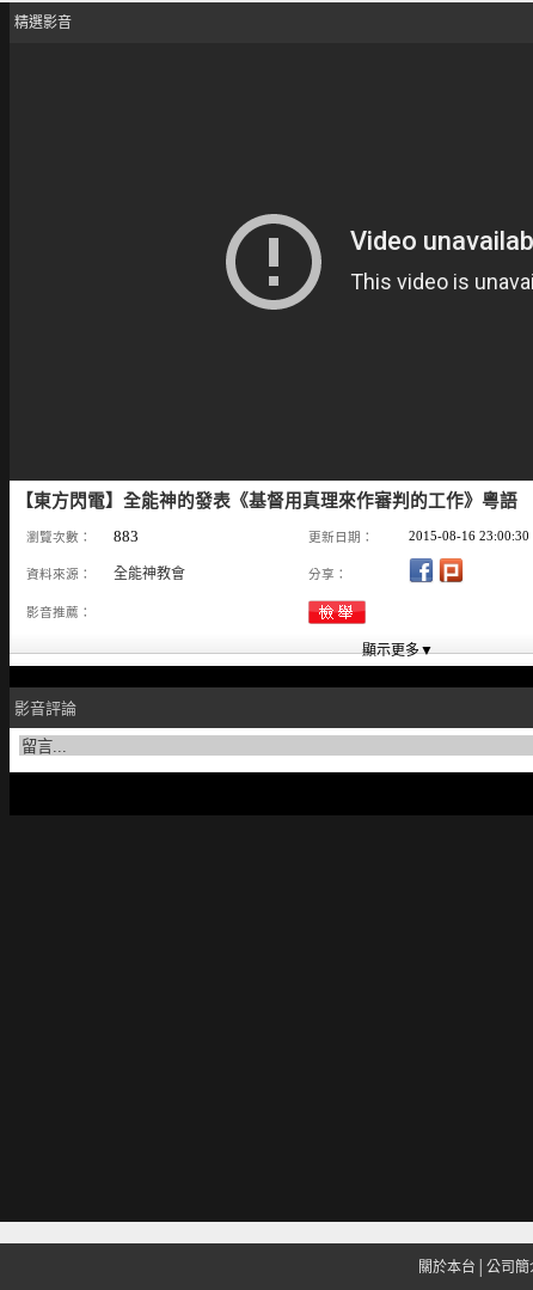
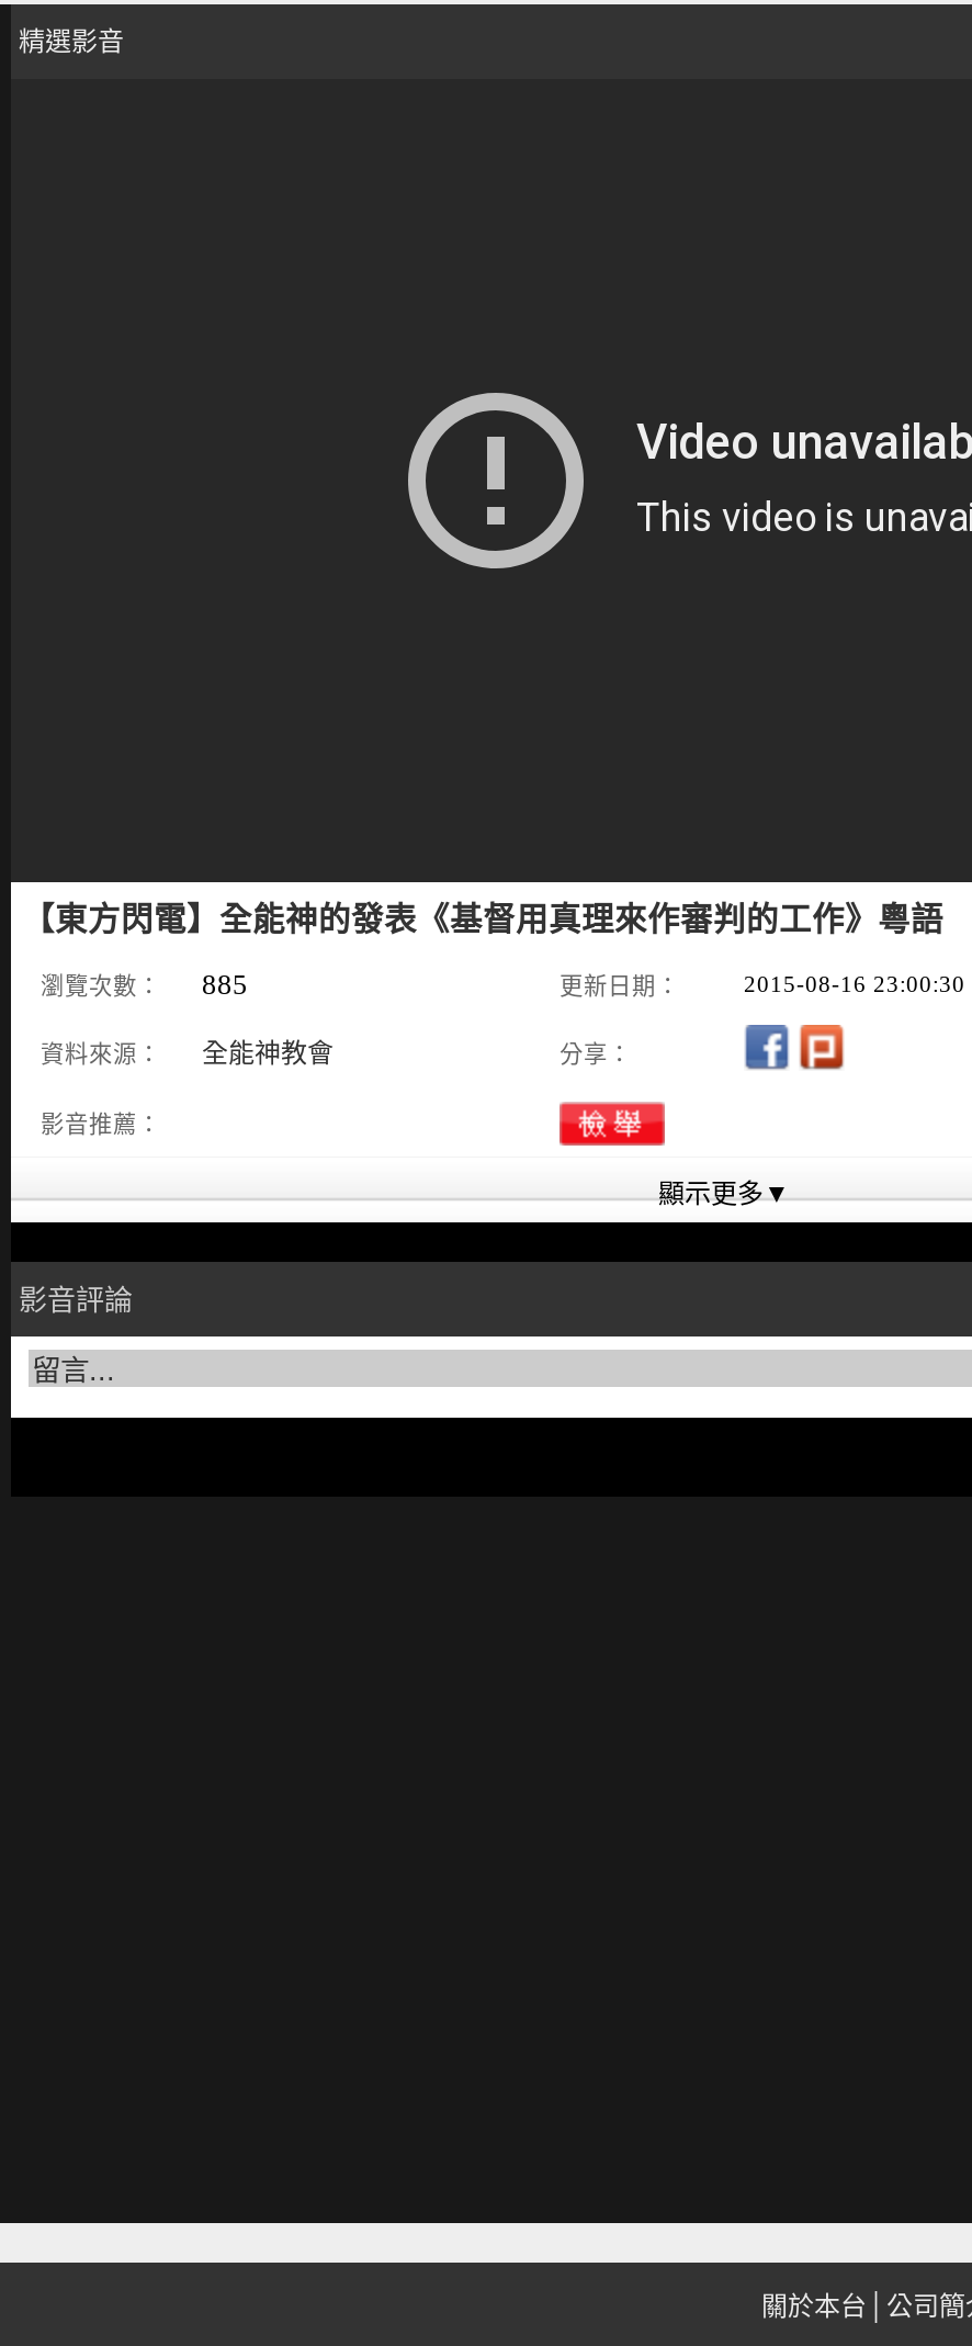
- 瀏覽次數： 883
+ 瀏覽次數： 885
